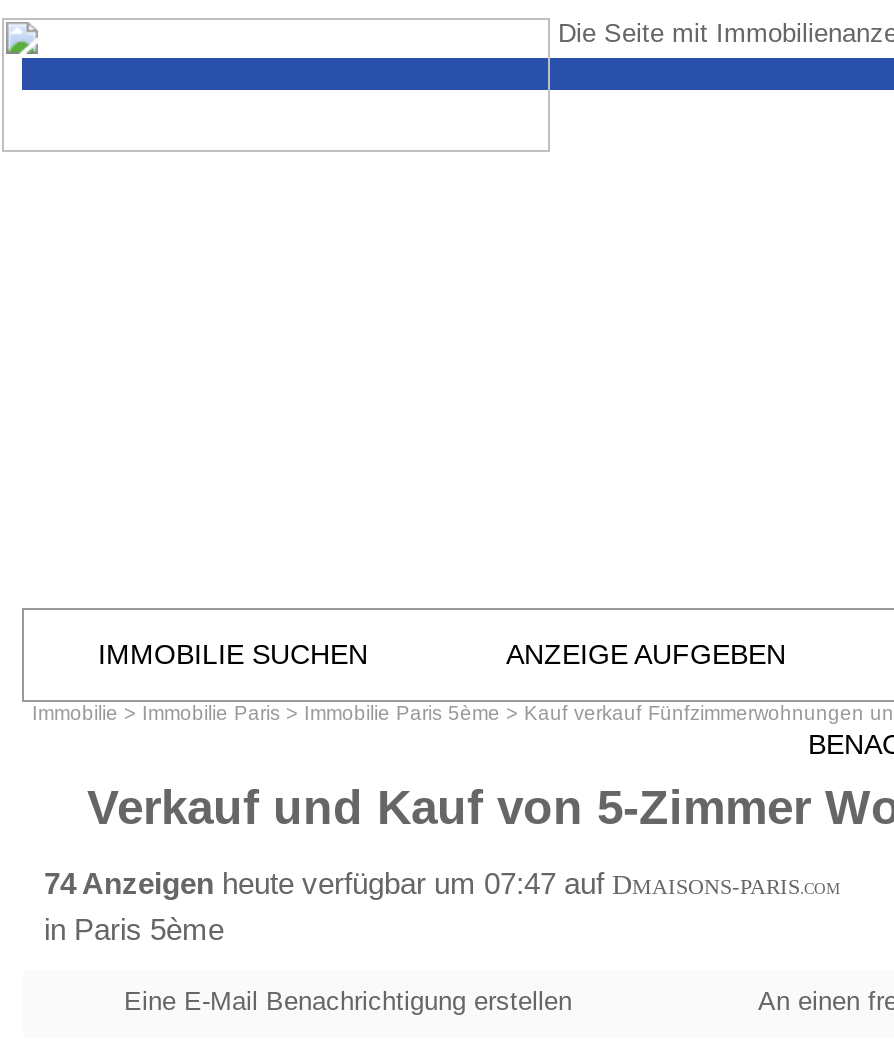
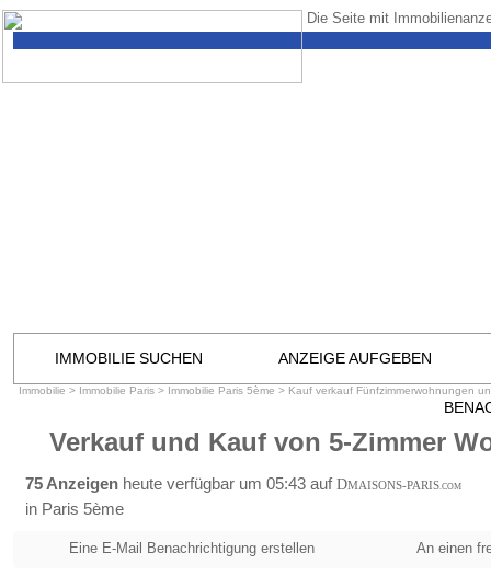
- 74 Anzeigen heute verfügbar um 07:47 auf DMAISONS-PARIS.COM
+ 75 Anzeigen heute verfügbar um 05:43 auf DMAISONS-PARIS.COM
